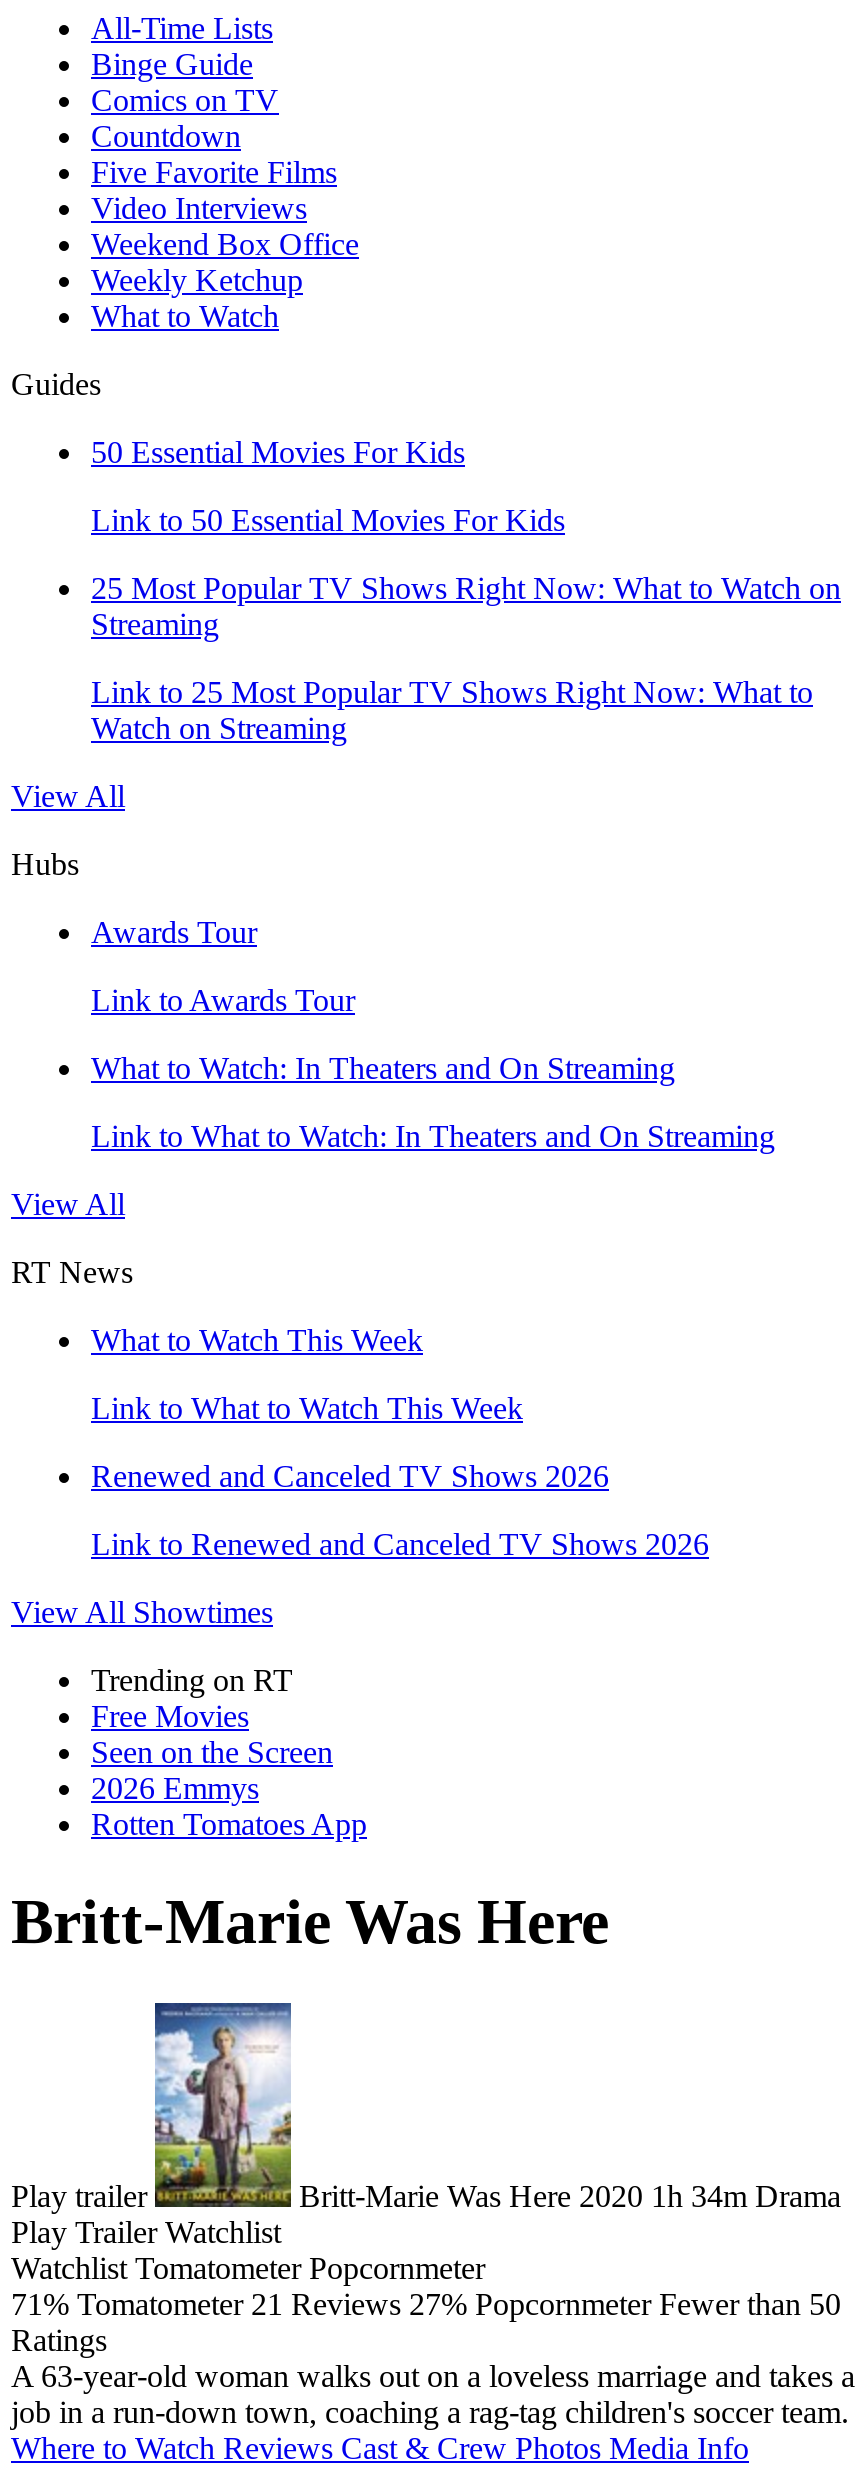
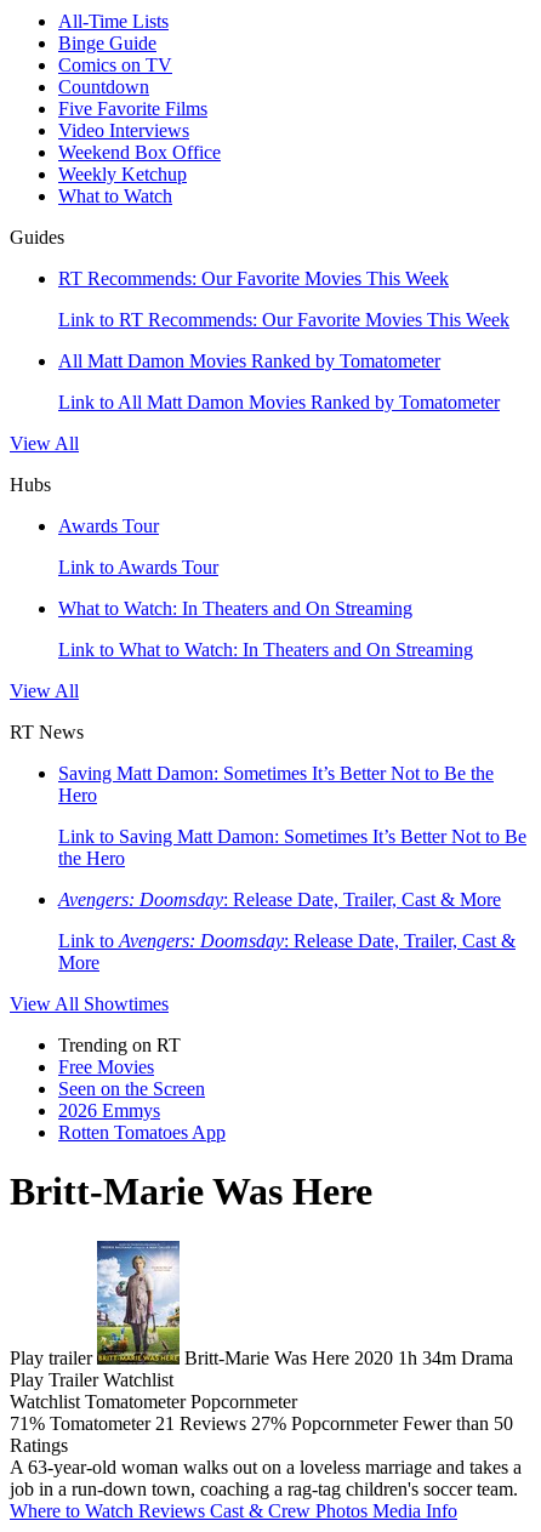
- 50 Essential Movies For Kids
+ RT Recommends: Our Favorite Movies This Week

- Link to 50 Essential Movies For Kids
+ Link to RT Recommends: Our Favorite Movies This Week

- 25 Most Popular TV Shows Right Now: What to Watch on
- Streaming
+ All Matt Damon Movies Ranked by Tomatometer

- Link to 25 Most Popular TV Shows Right Now: What to
- Watch on Streaming
+ Link to All Matt Damon Movies Ranked by Tomatometer

moved up: View All | Hubs | Awards Tour | Link to Awards Tour | What to Watch: In Theaters and On Streaming | Link to What to Watch: In Theaters and On Streaming | View All | RT News

- What to Watch This Week
+ Saving Matt Damon: Sometimes It’s Better Not to Be the
+ Hero

- Link to What to Watch This Week
+ Link to Saving Matt Damon: Sometimes It’s Better Not to Be
+ the Hero

- Renewed and Canceled TV Shows 2026
+ Avengers: Doomsday: Release Date, Trailer, Cast & More

- Link to Renewed and Canceled TV Shows 2026
+ Link to Avengers: Doomsday: Release Date, Trailer, Cast &
+ More
